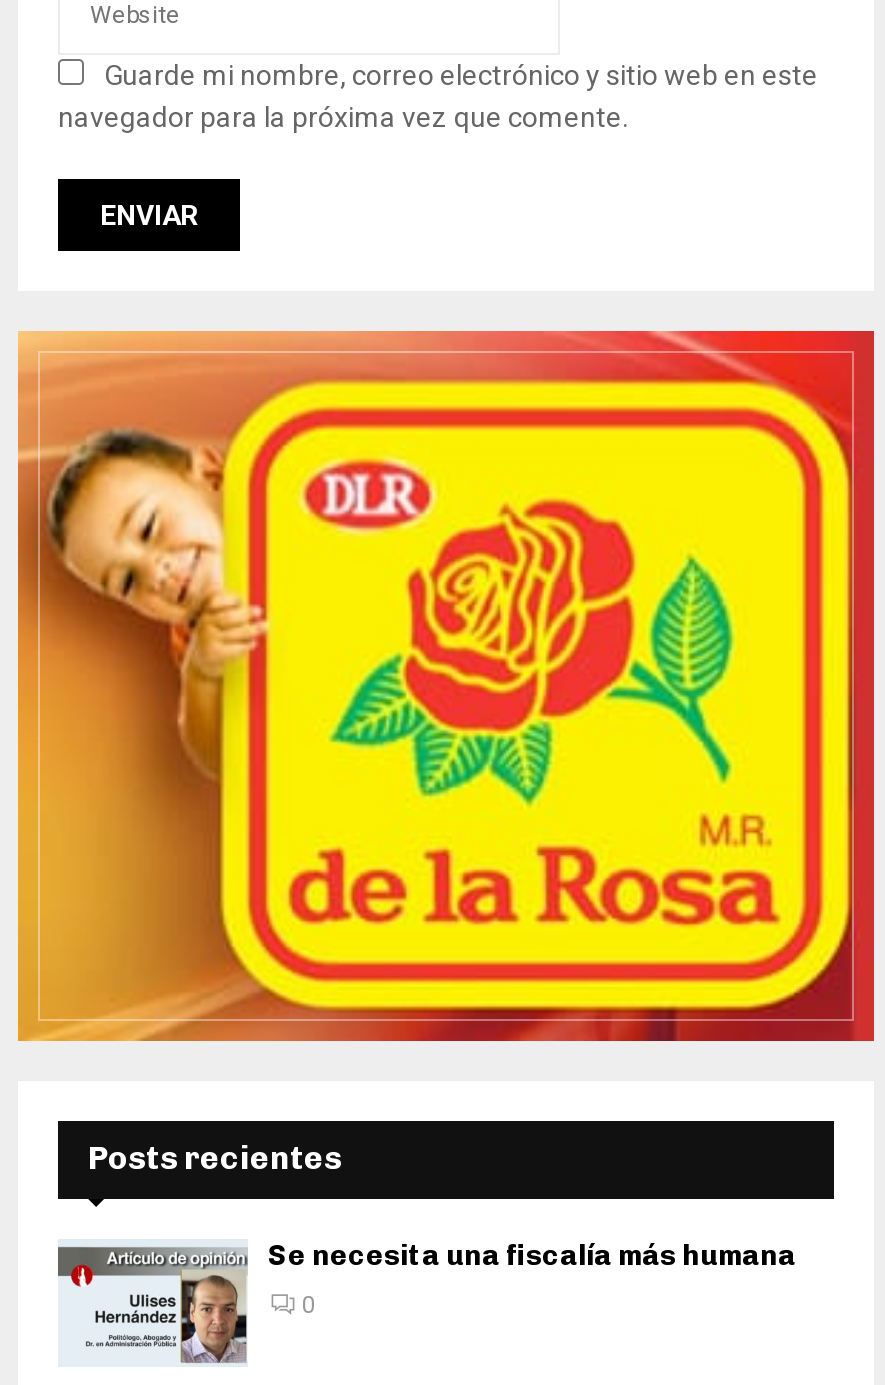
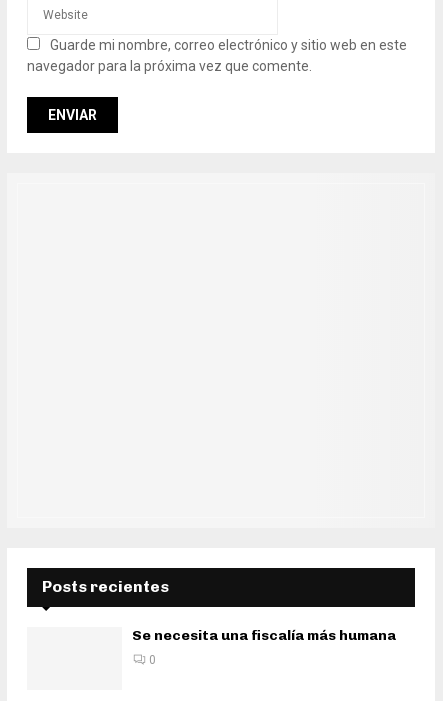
- [image]

- [image]
